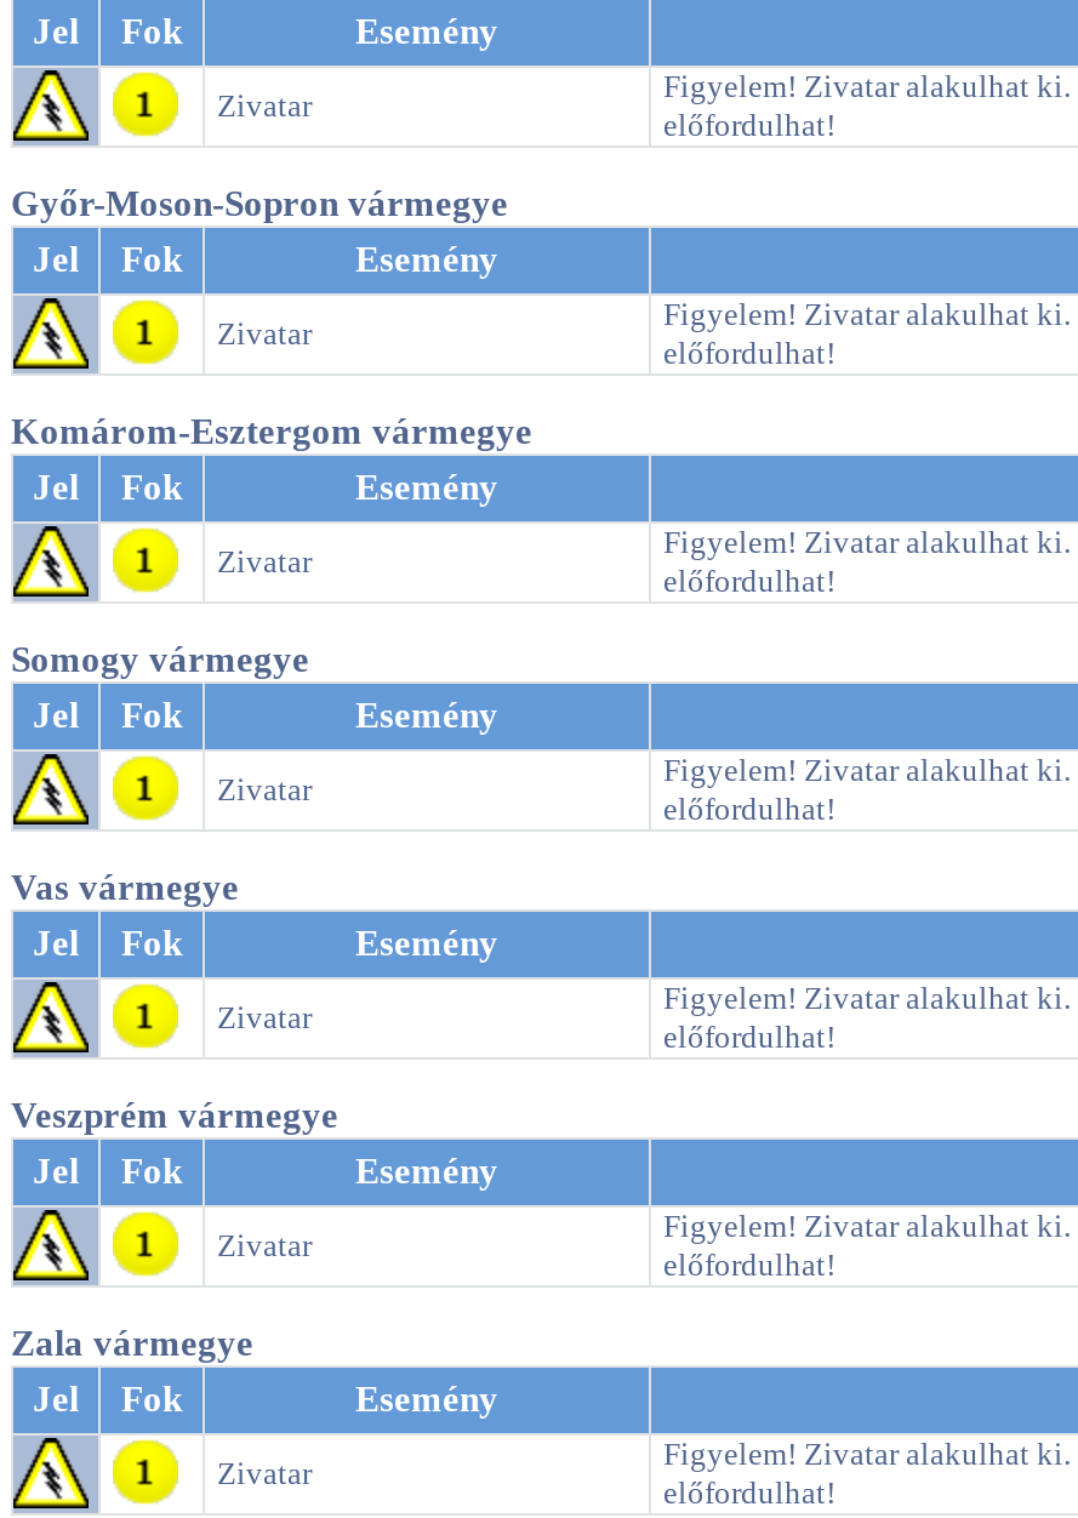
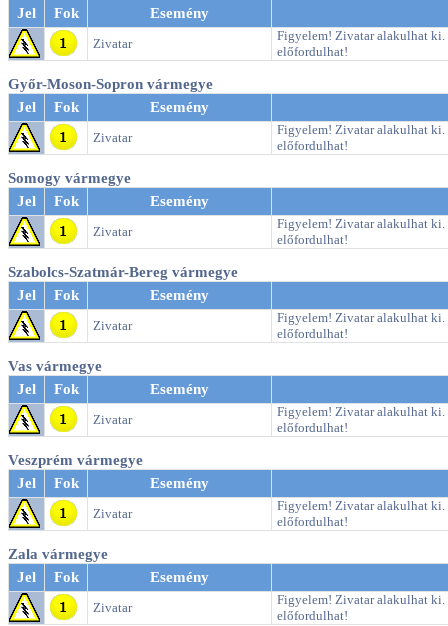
- Komárom-Esztergom vármegye

+ Szabolcs-Szatmár-Bereg vármegye

moved up: Somogy vármegye
